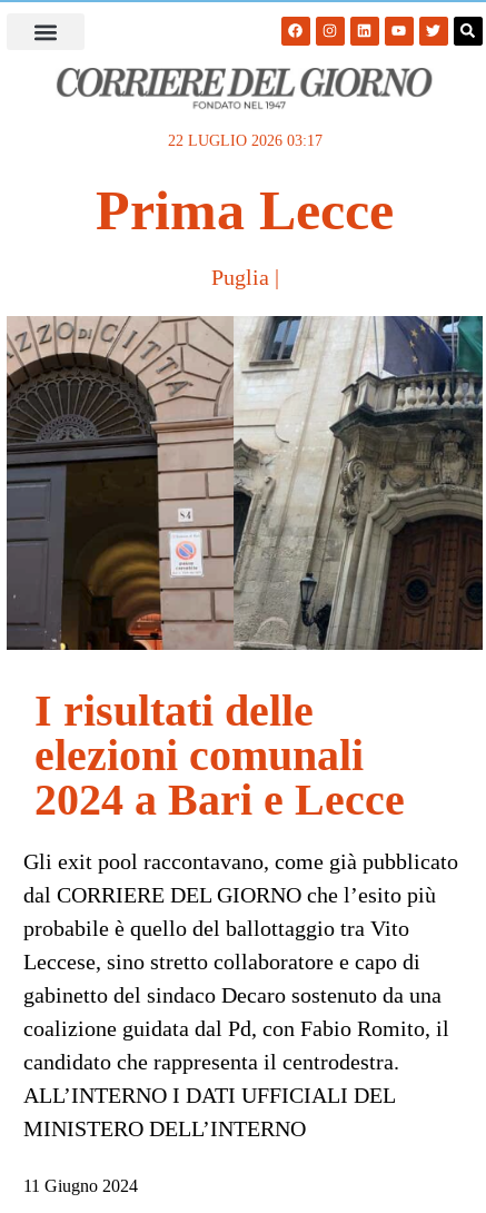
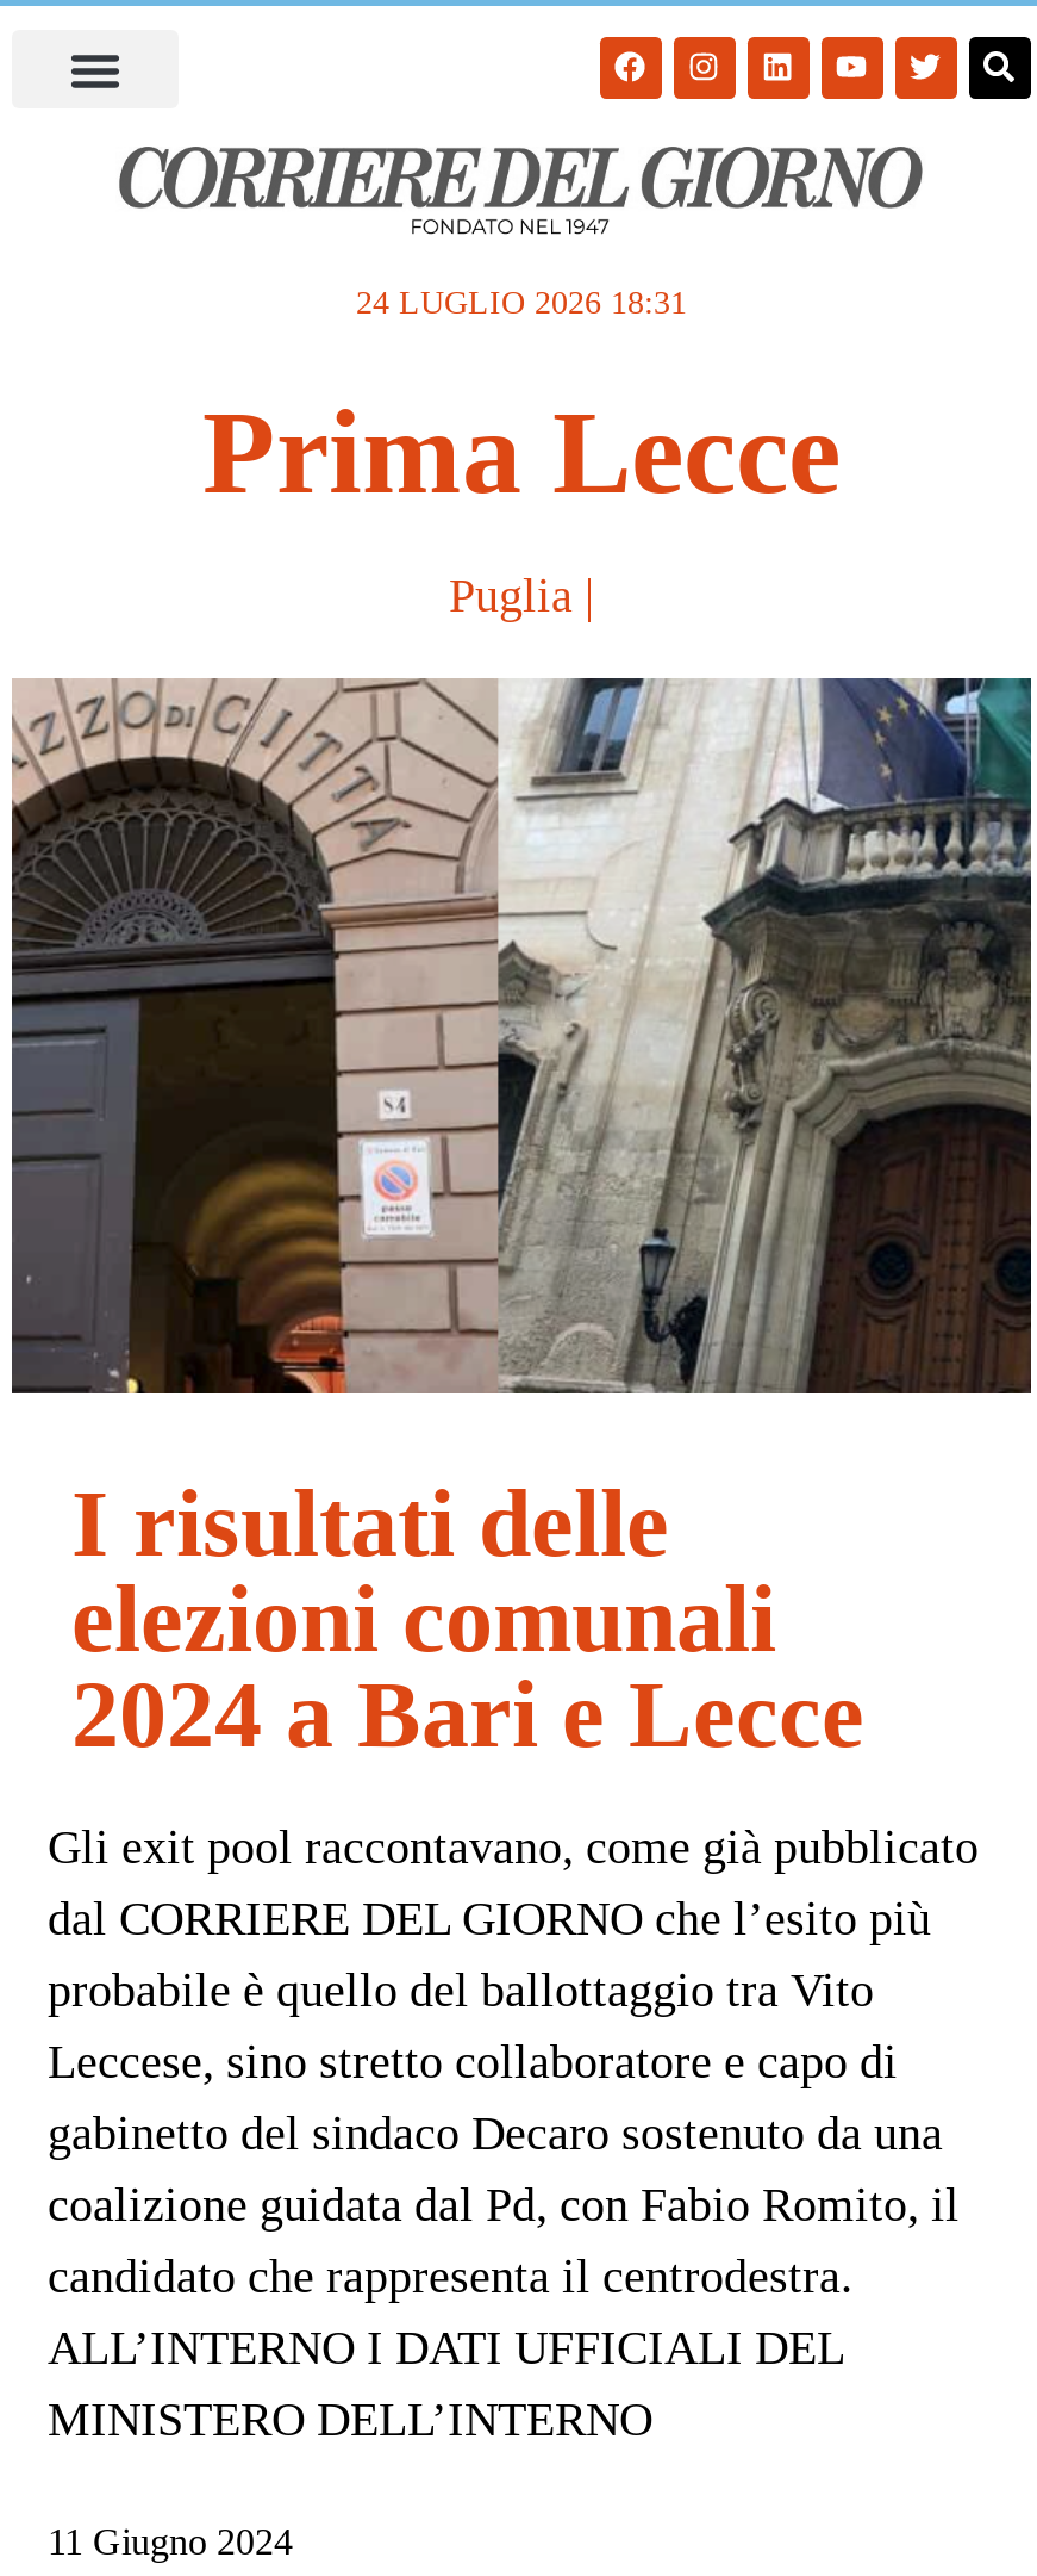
- 22 LUGLIO 2026 03:17
+ 24 LUGLIO 2026 18:31
